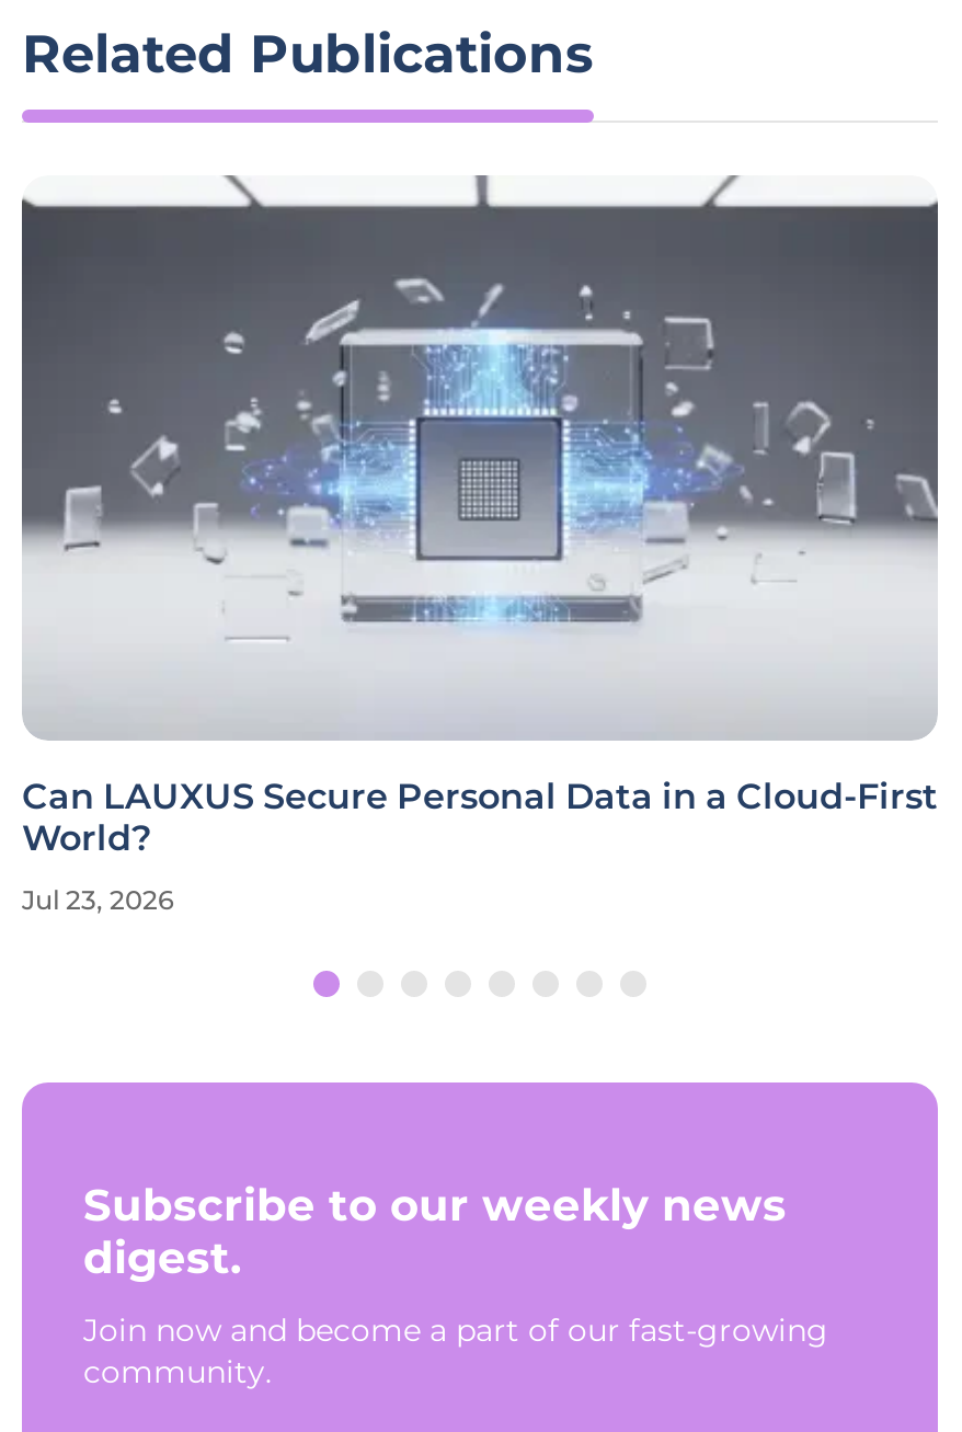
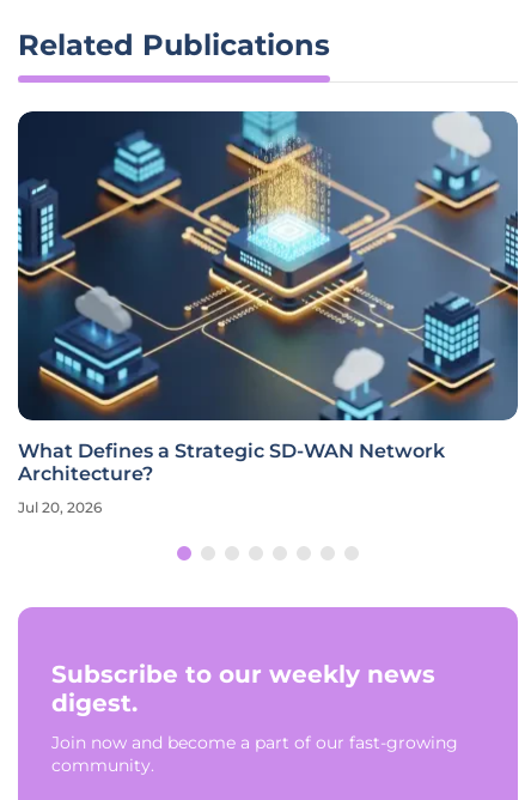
- [image]
- Can LAUXUS Secure Personal Data in a Cloud-First
- World?
+ [image]
+ What Defines a Strategic SD-WAN Network
+ Architecture?

- Jul 23, 2026
+ Jul 20, 2026
